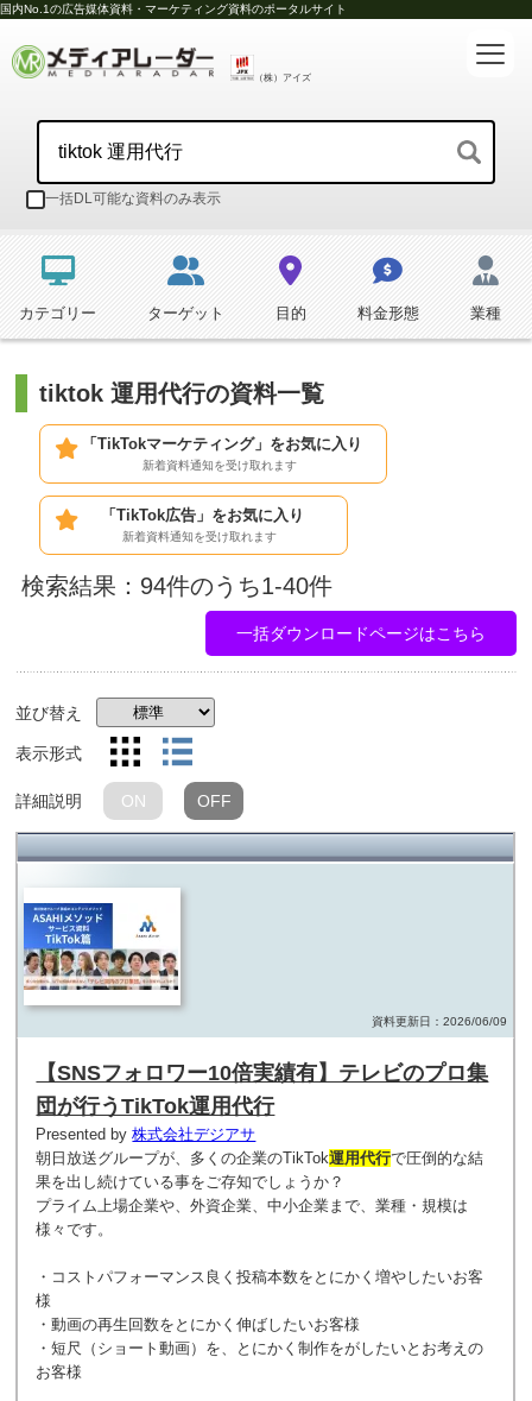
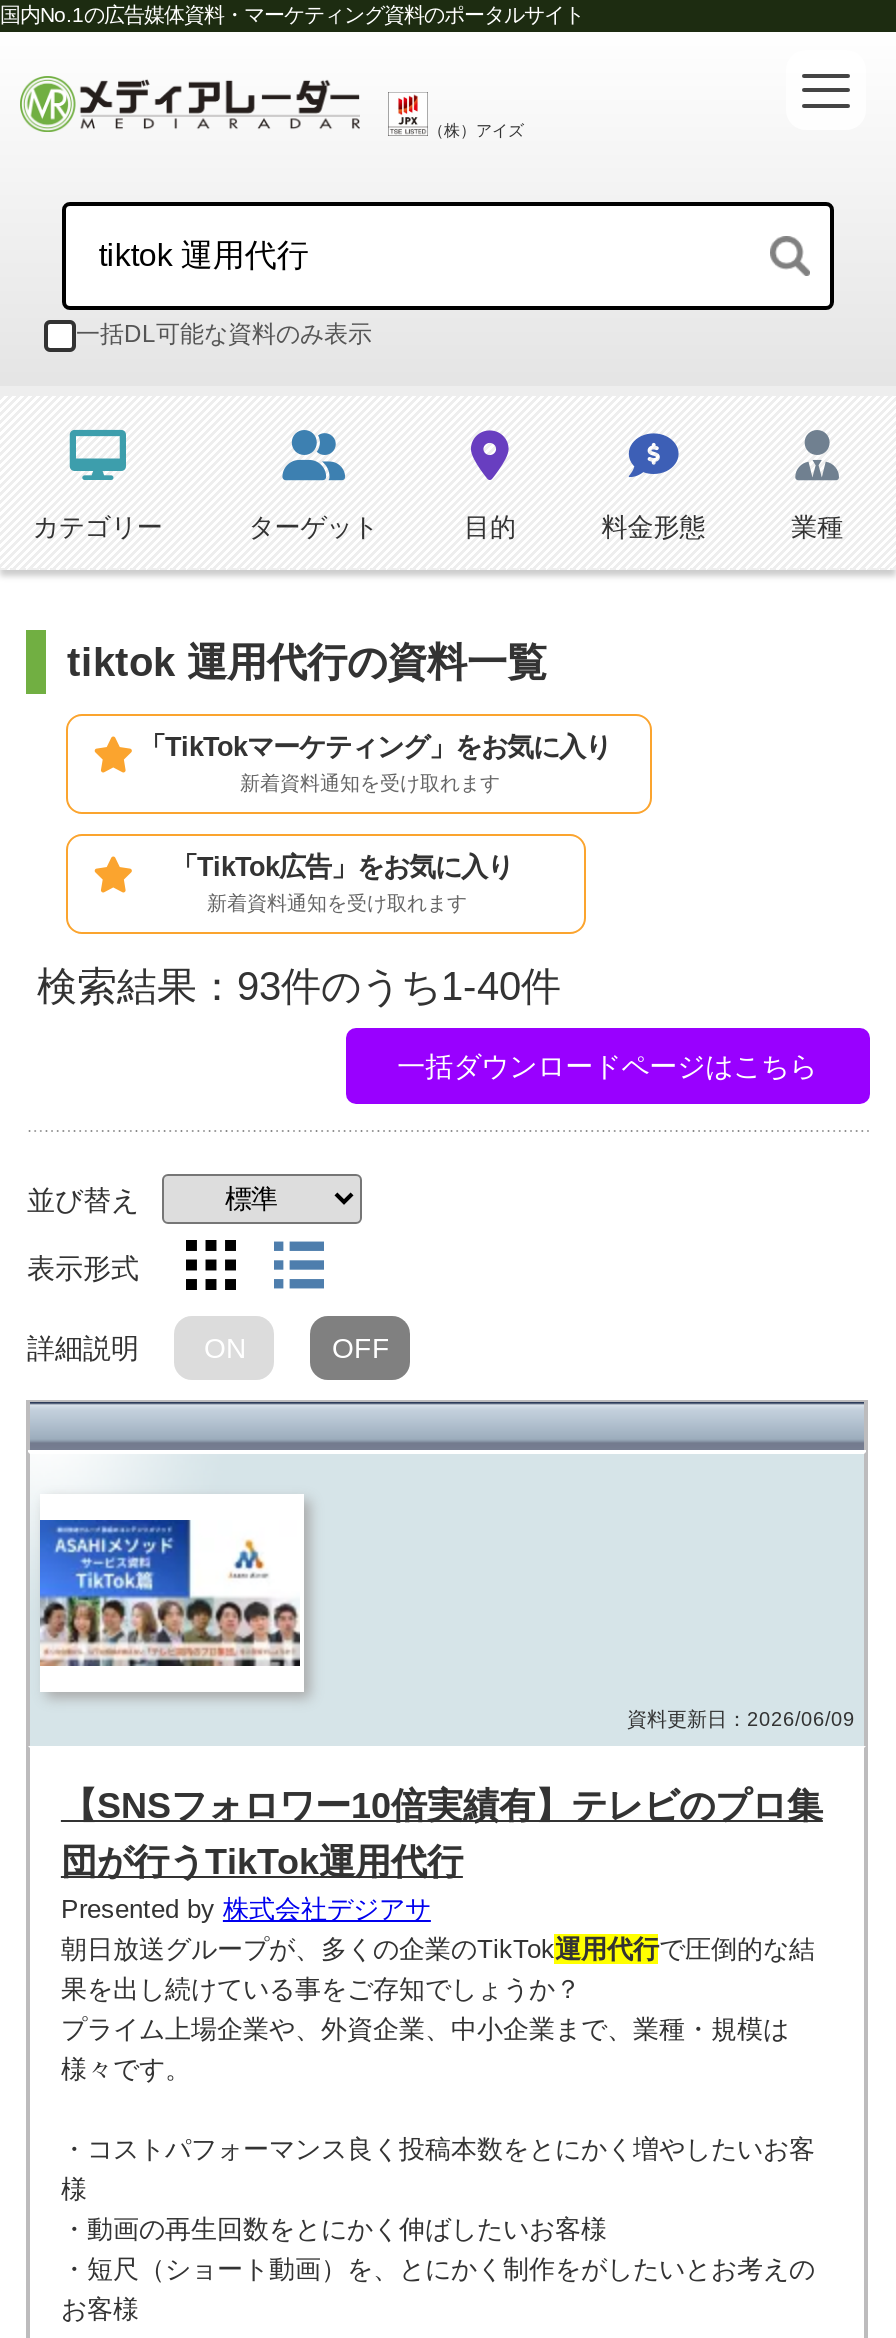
- 検索結果：94件のうち1-40件
+ 検索結果：93件のうち1-40件
